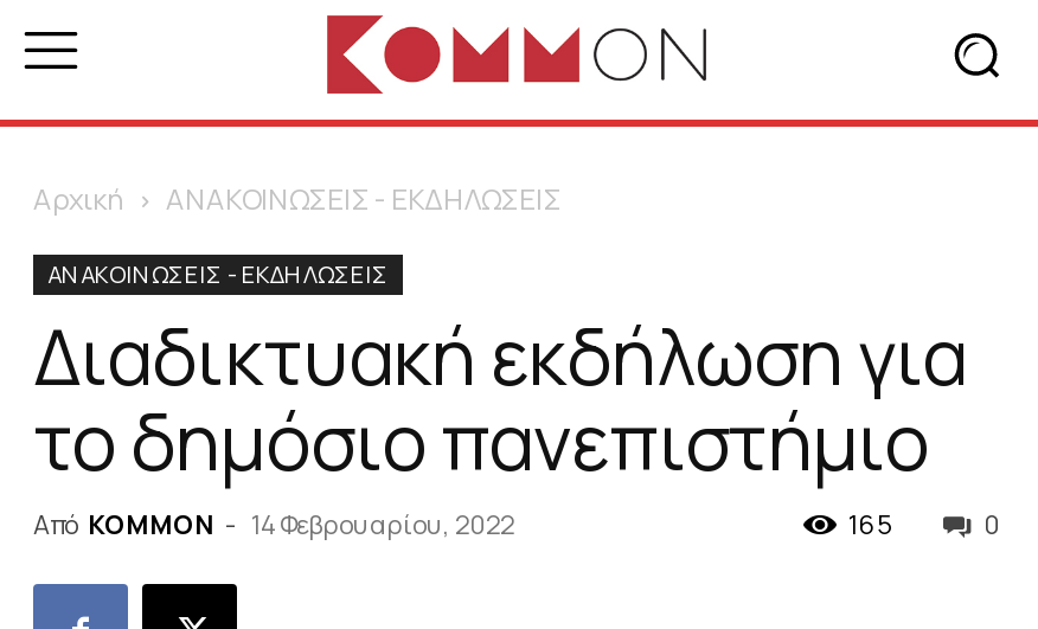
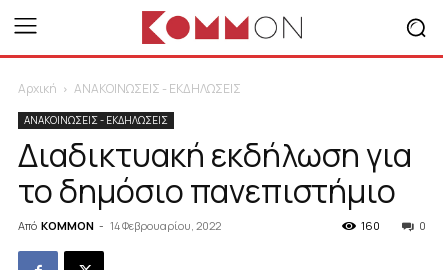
- 165
+ 160
